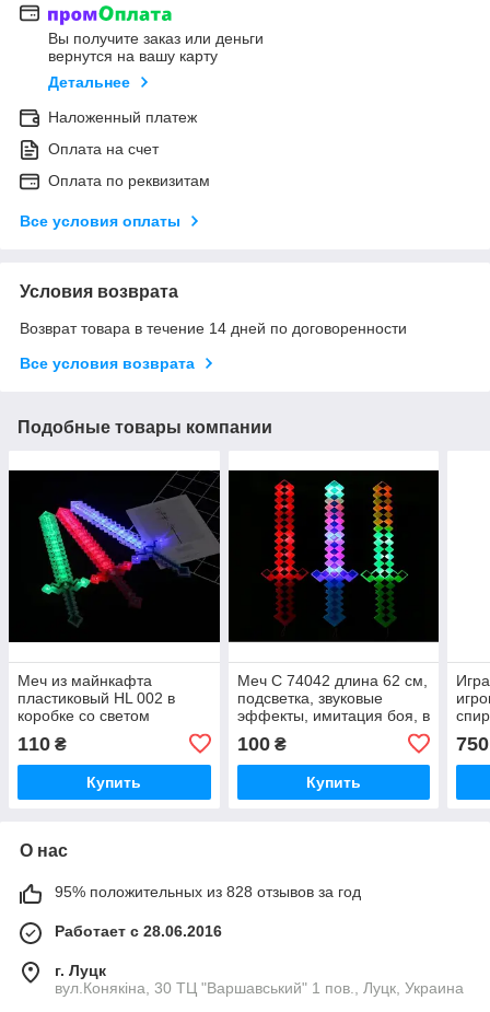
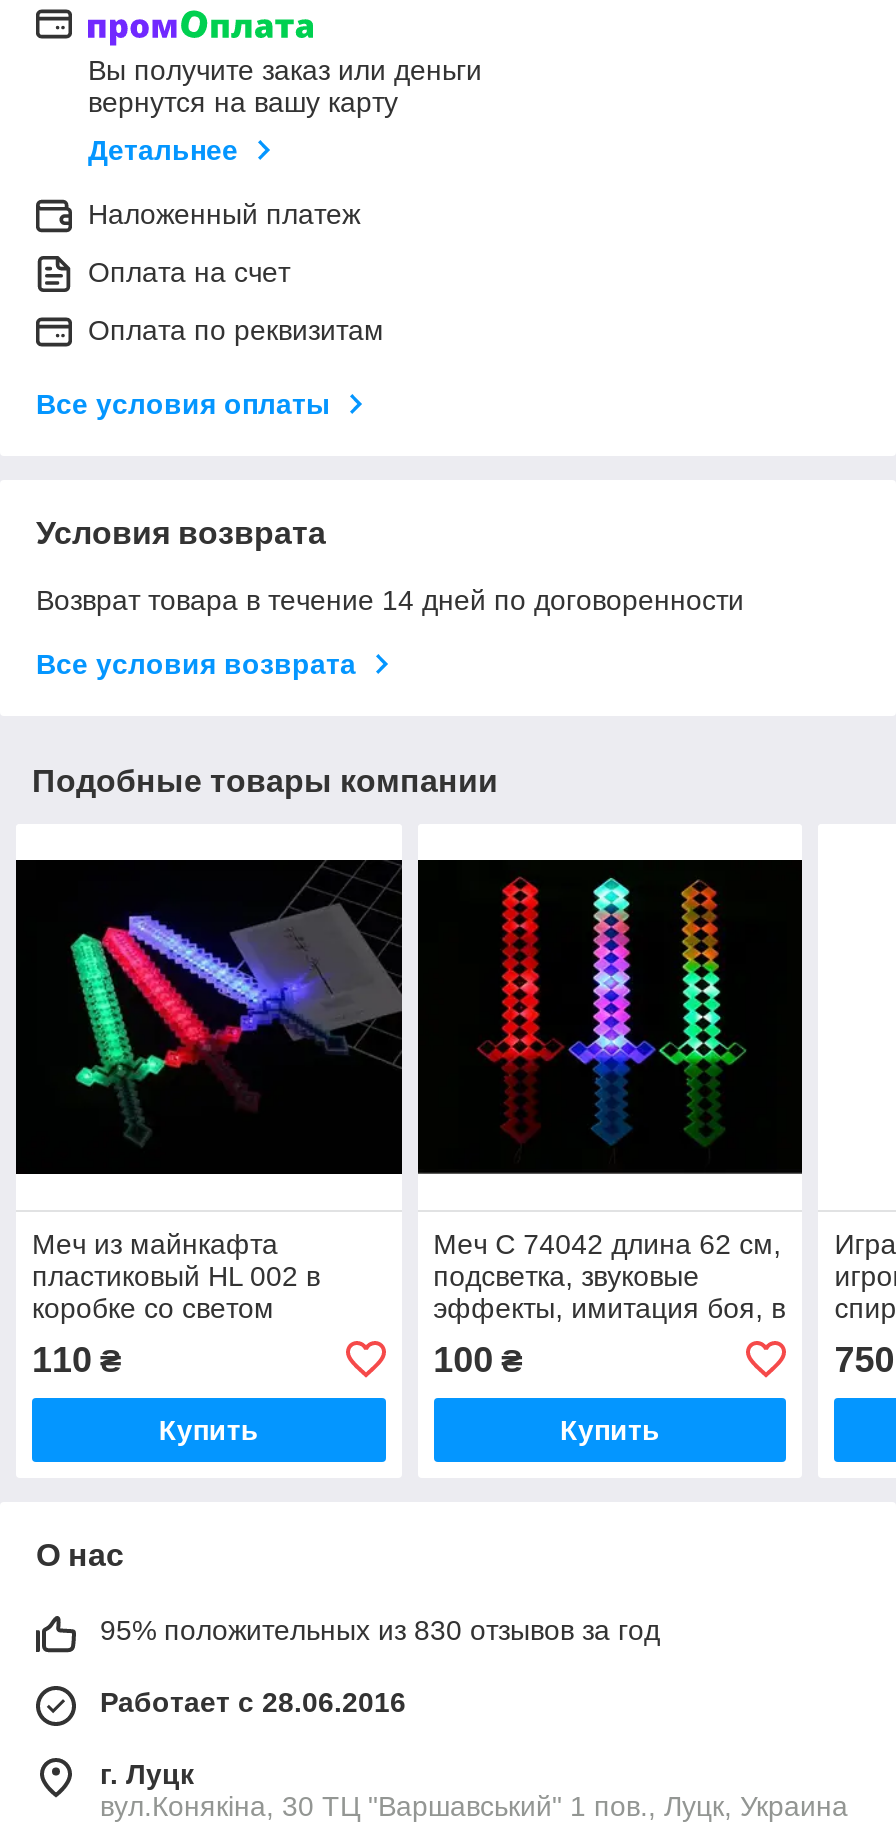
- 95% положительных из 828 отзывов за год
+ 95% положительных из 830 отзывов за год
